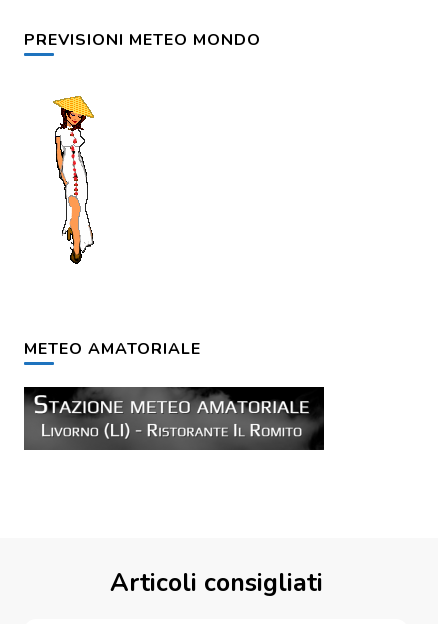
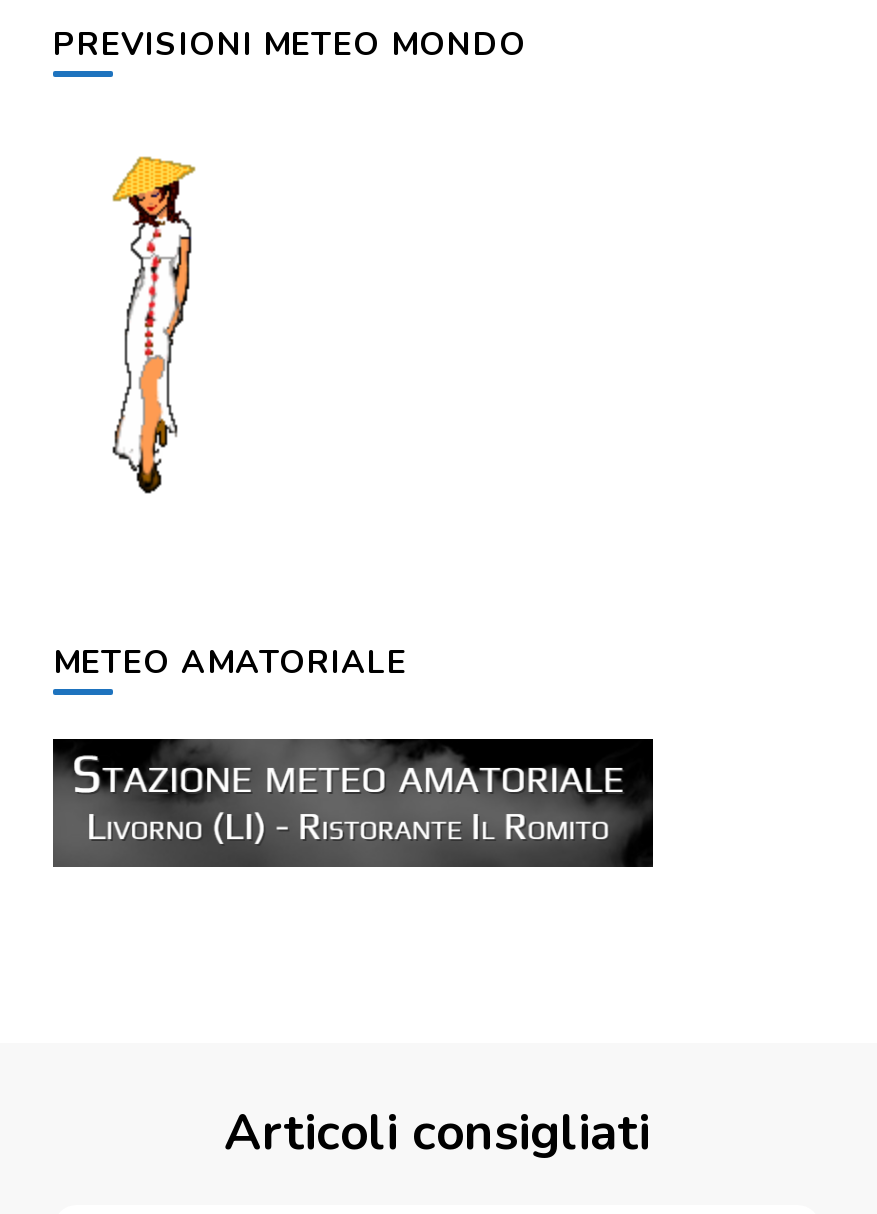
- [image]
+ [image]
